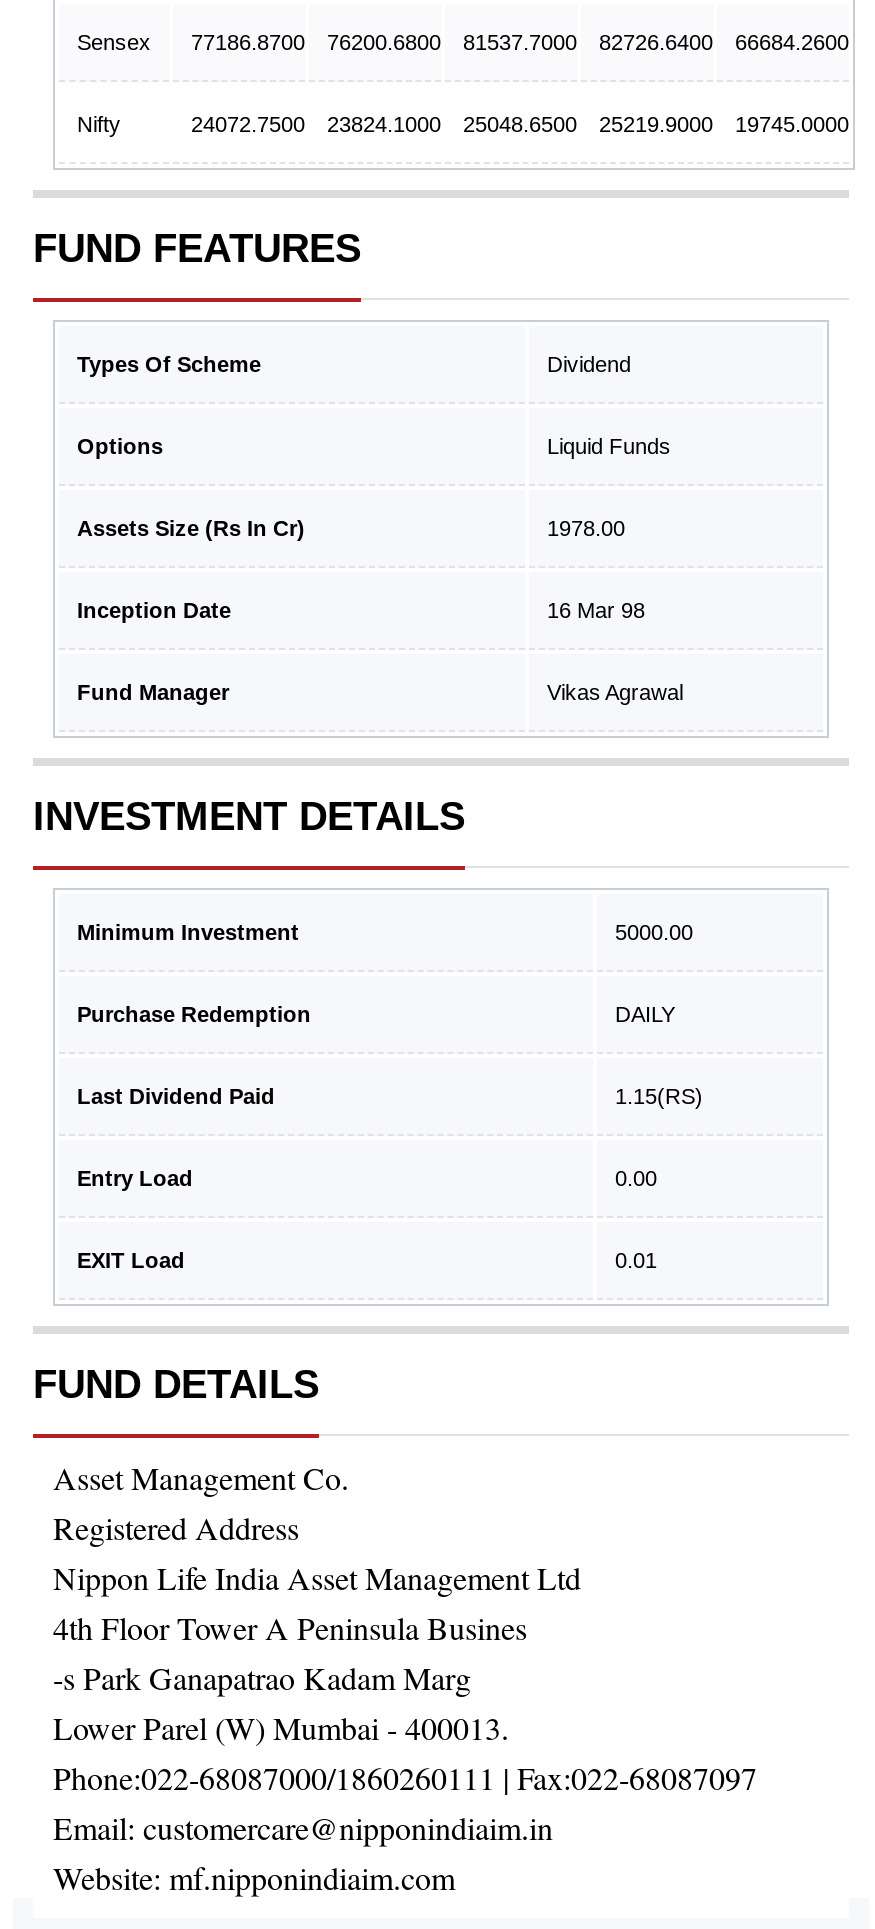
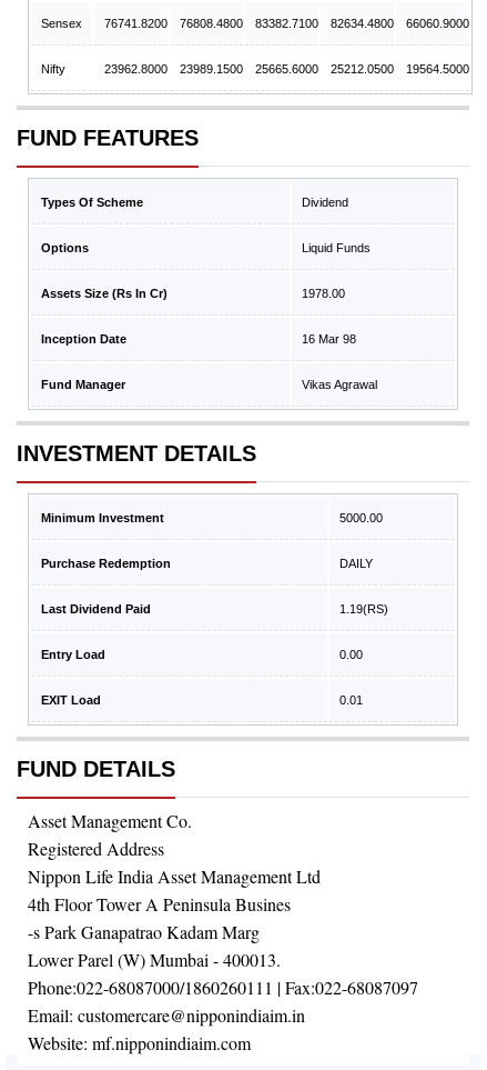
- 77186.8700
+ 76741.8200

- 76200.6800
+ 76808.4800

- 81537.7000
+ 83382.7100

- 82726.6400
+ 82634.4800

- 66684.2600
+ 66060.9000

- 24072.7500
+ 23962.8000

- 23824.1000
+ 23989.1500

- 25048.6500
+ 25665.6000

- 25219.9000
+ 25212.0500

- 19745.0000
+ 19564.5000

- 1.15(RS)
+ 1.19(RS)
